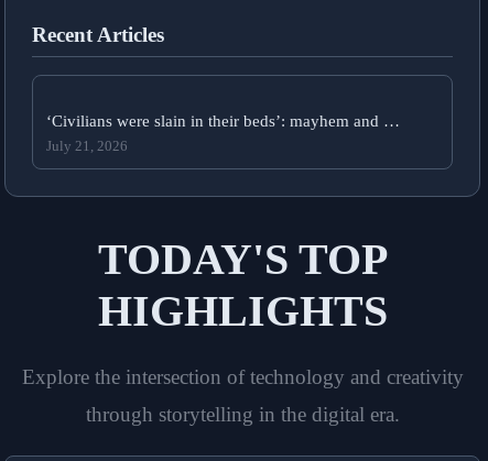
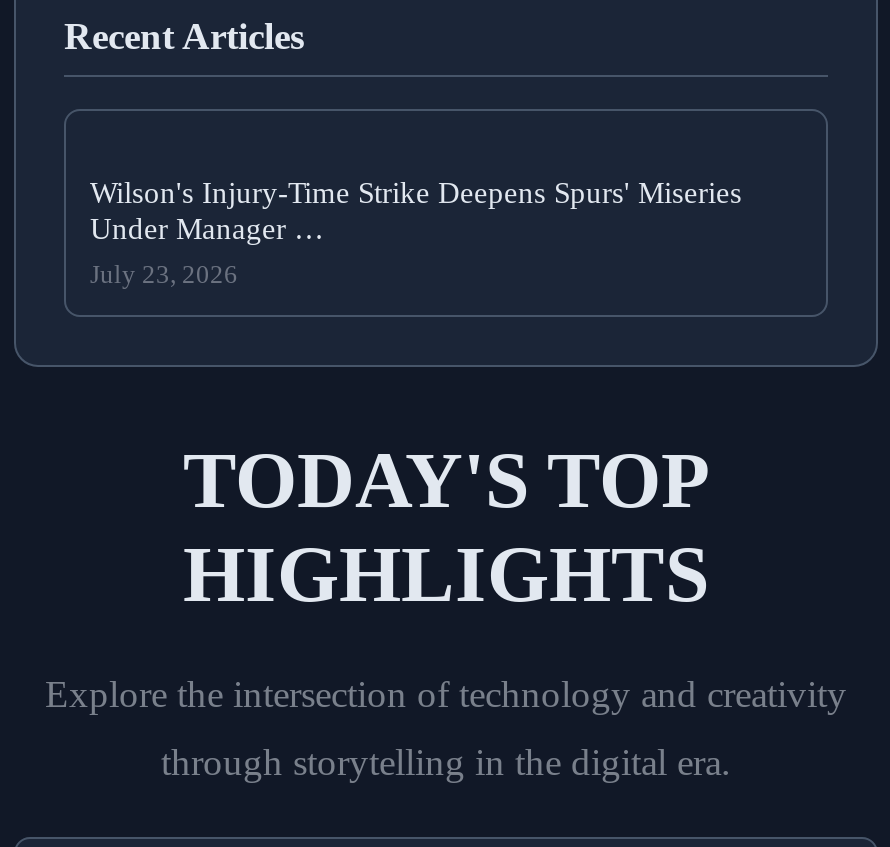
- ‘Civilians were slain in their beds’: mayhem and …
+ Wilson's Injury-Time Strike Deepens Spurs' Miseries
+ Under Manager …

- July 21, 2026
+ July 23, 2026
